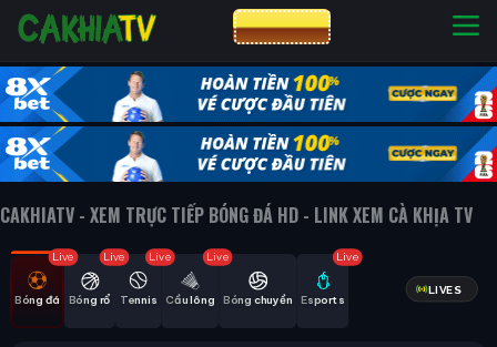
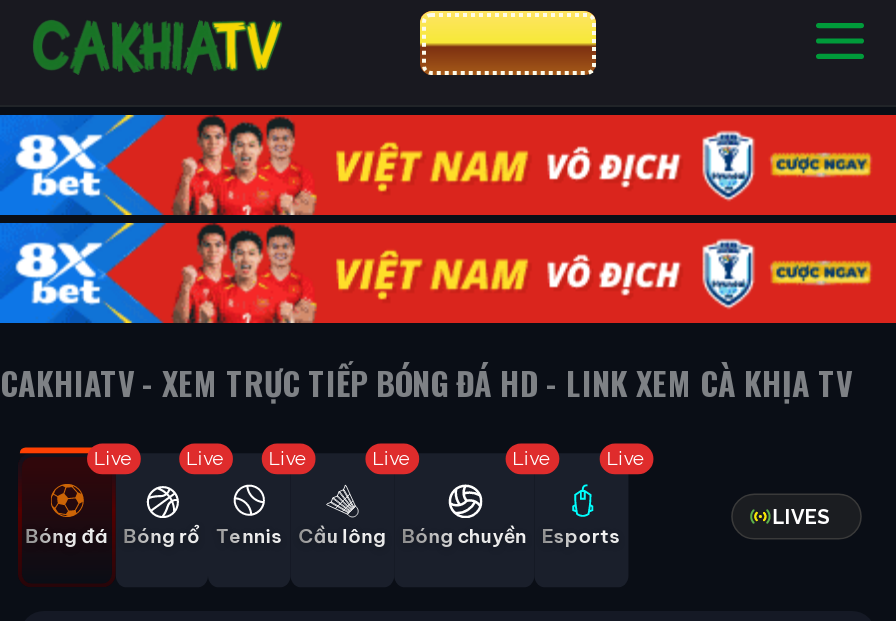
- [image]
+ [image]

+ Live
